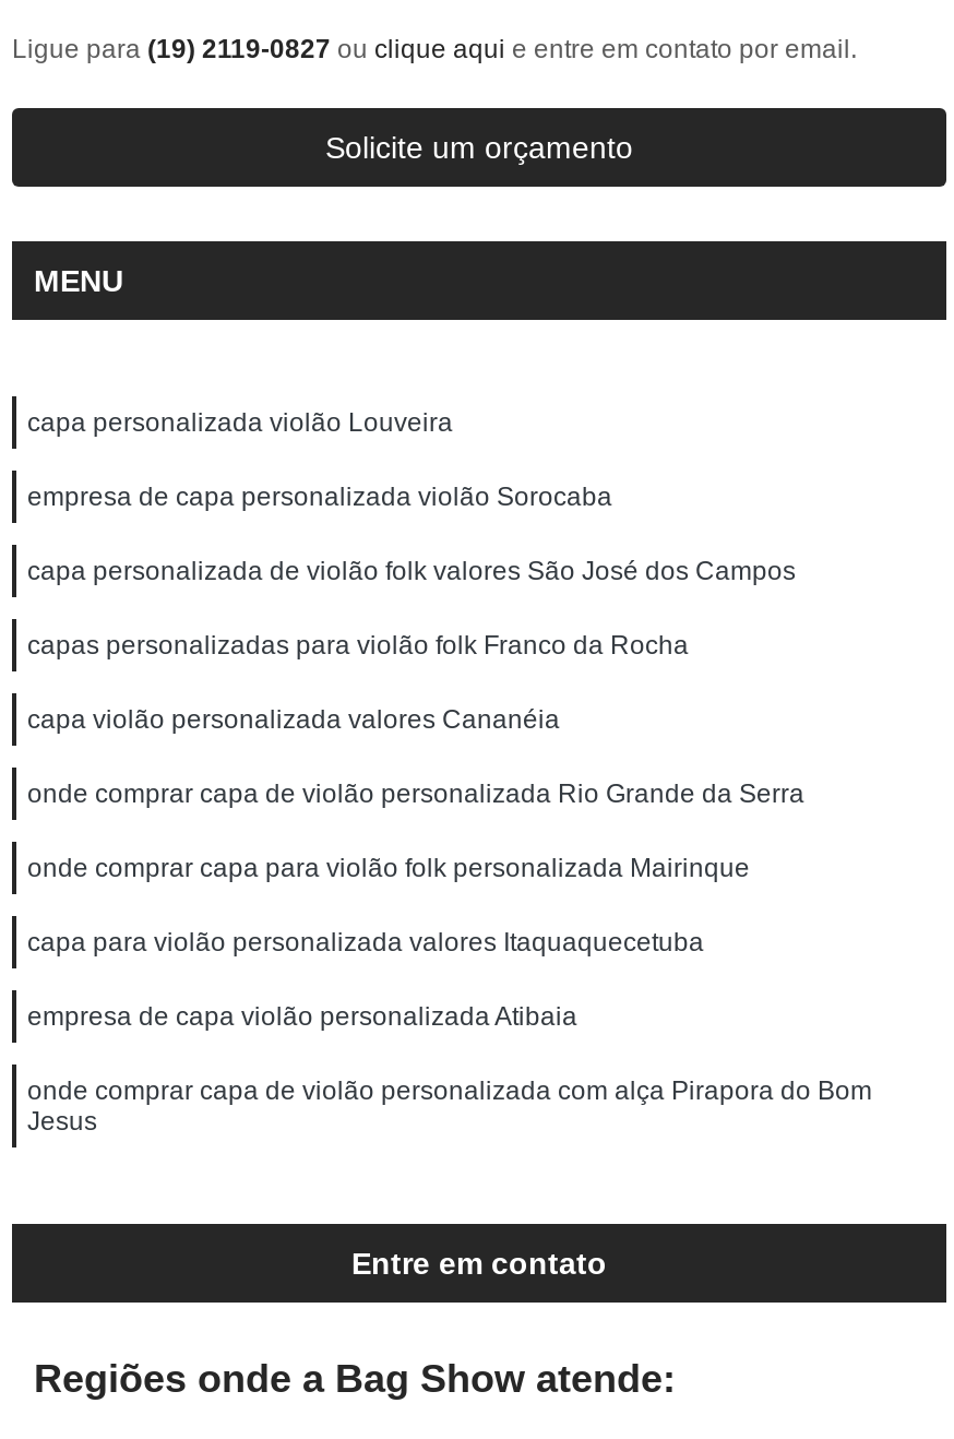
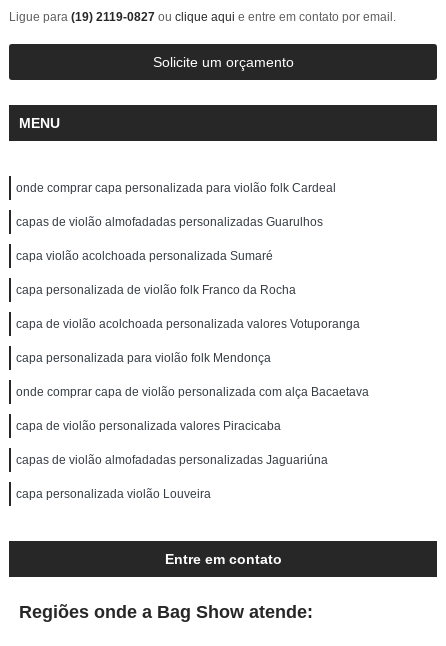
+ onde comprar capa personalizada para violão folk Cardeal
+ capas de violão almofadadas personalizadas Guarulhos
+ capa violão acolchoada personalizada Sumaré
+ capa personalizada de violão folk Franco da Rocha
+ capa de violão acolchoada personalizada valores Votuporanga
+ capa personalizada para violão folk Mendonça
+ onde comprar capa de violão personalizada com alça Bacaetava
+ capa de violão personalizada valores Piracicaba
+ capas de violão almofadadas personalizadas Jaguariúna

moved down: capa personalizada violão Louveira

- empresa de capa personalizada violão Sorocaba
- capa personalizada de violão folk valores São José dos Campos
- capas personalizadas para violão folk Franco da Rocha
- capa violão personalizada valores Cananéia
- onde comprar capa de violão personalizada Rio Grande da Serra
- onde comprar capa para violão folk personalizada Mairinque
- capa para violão personalizada valores Itaquaquecetuba
- empresa de capa violão personalizada Atibaia
- onde comprar capa de violão personalizada com alça Pirapora do Bom
- Jesus
